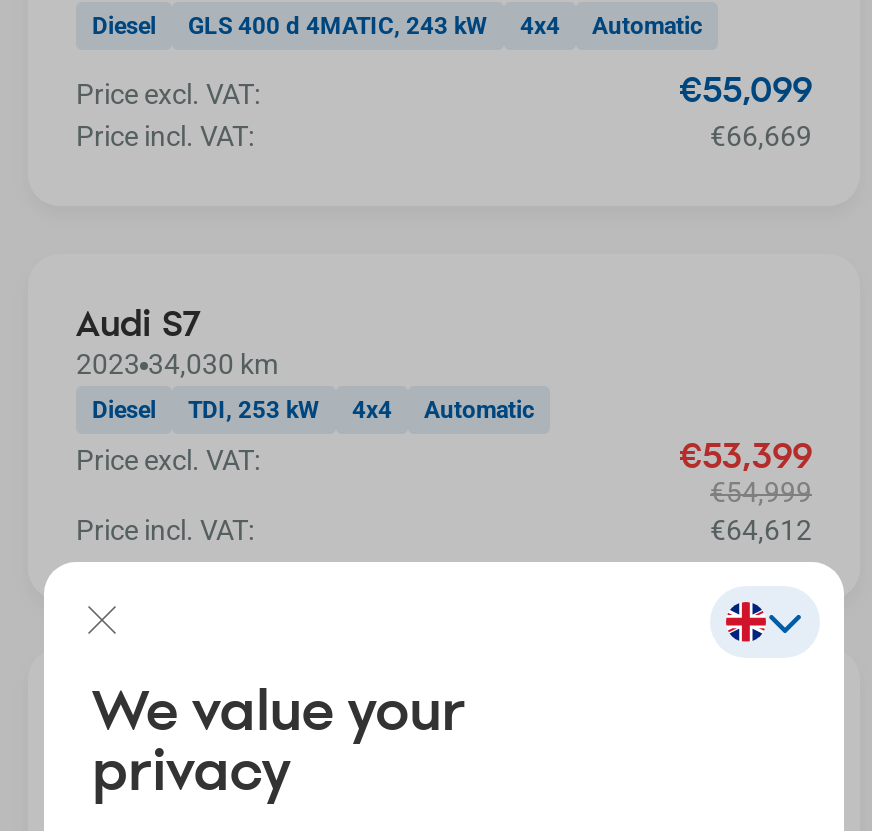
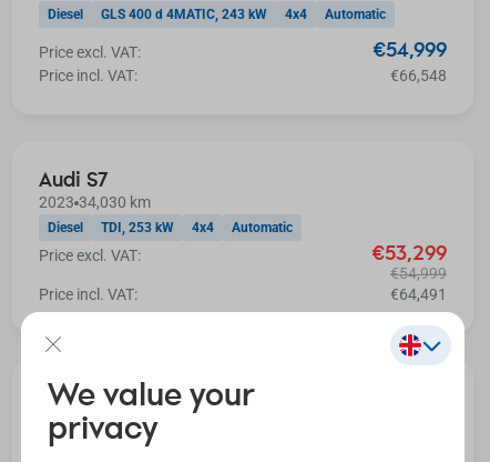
- €55,099
+ €54,999

- €66,669
+ €66,548

- €53,399
+ €53,299

- €64,612
+ €64,491
